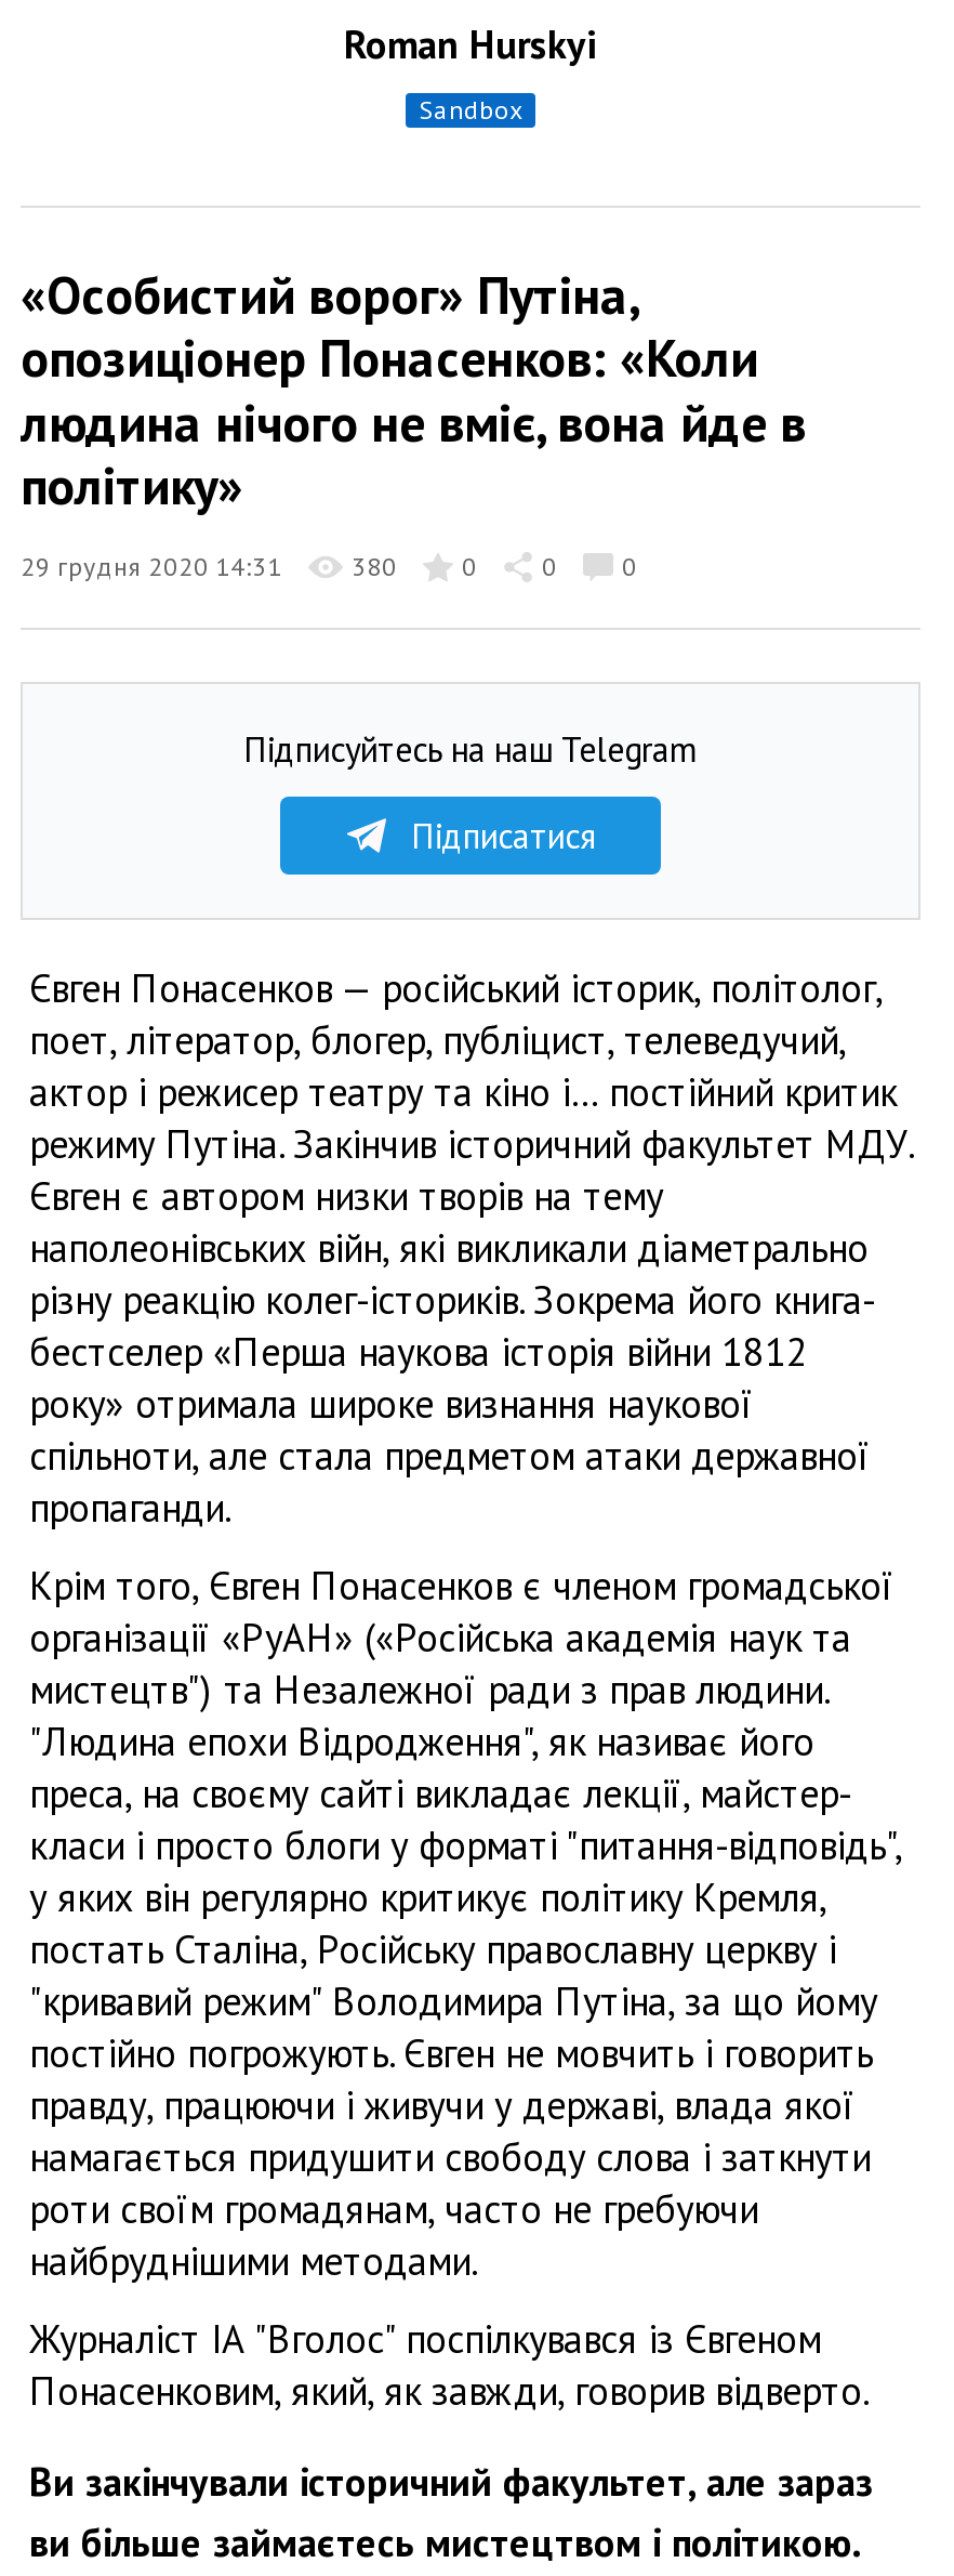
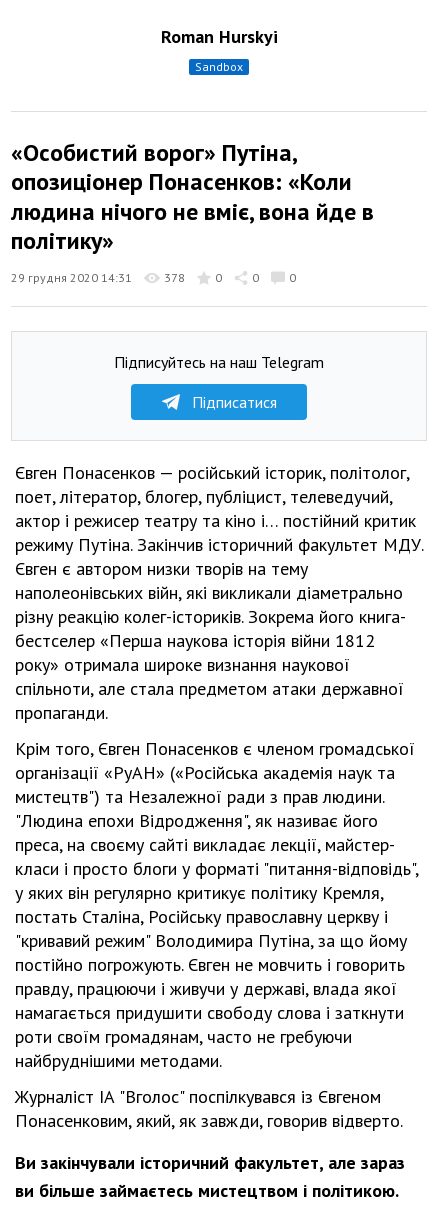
- 380 0 0 0
+ 378 0 0 0
